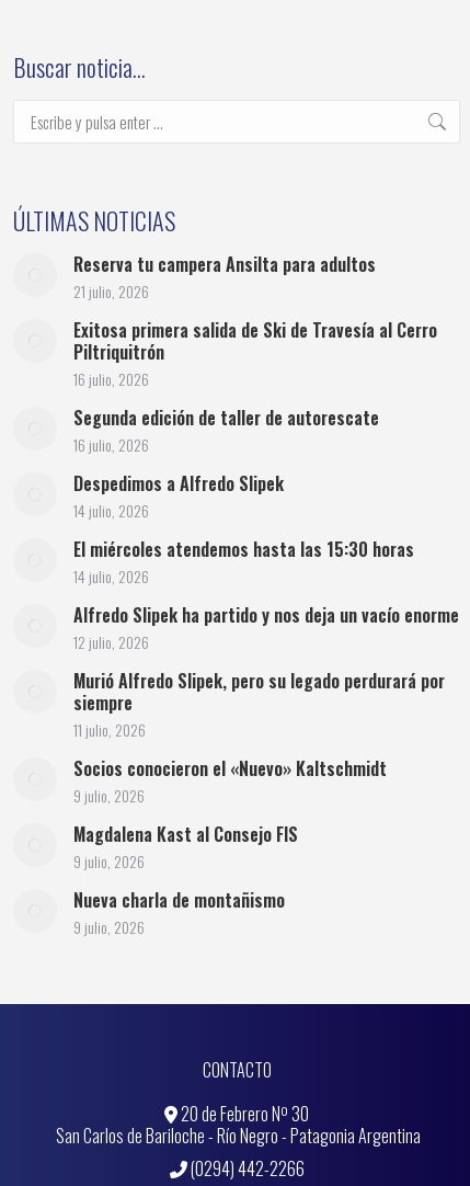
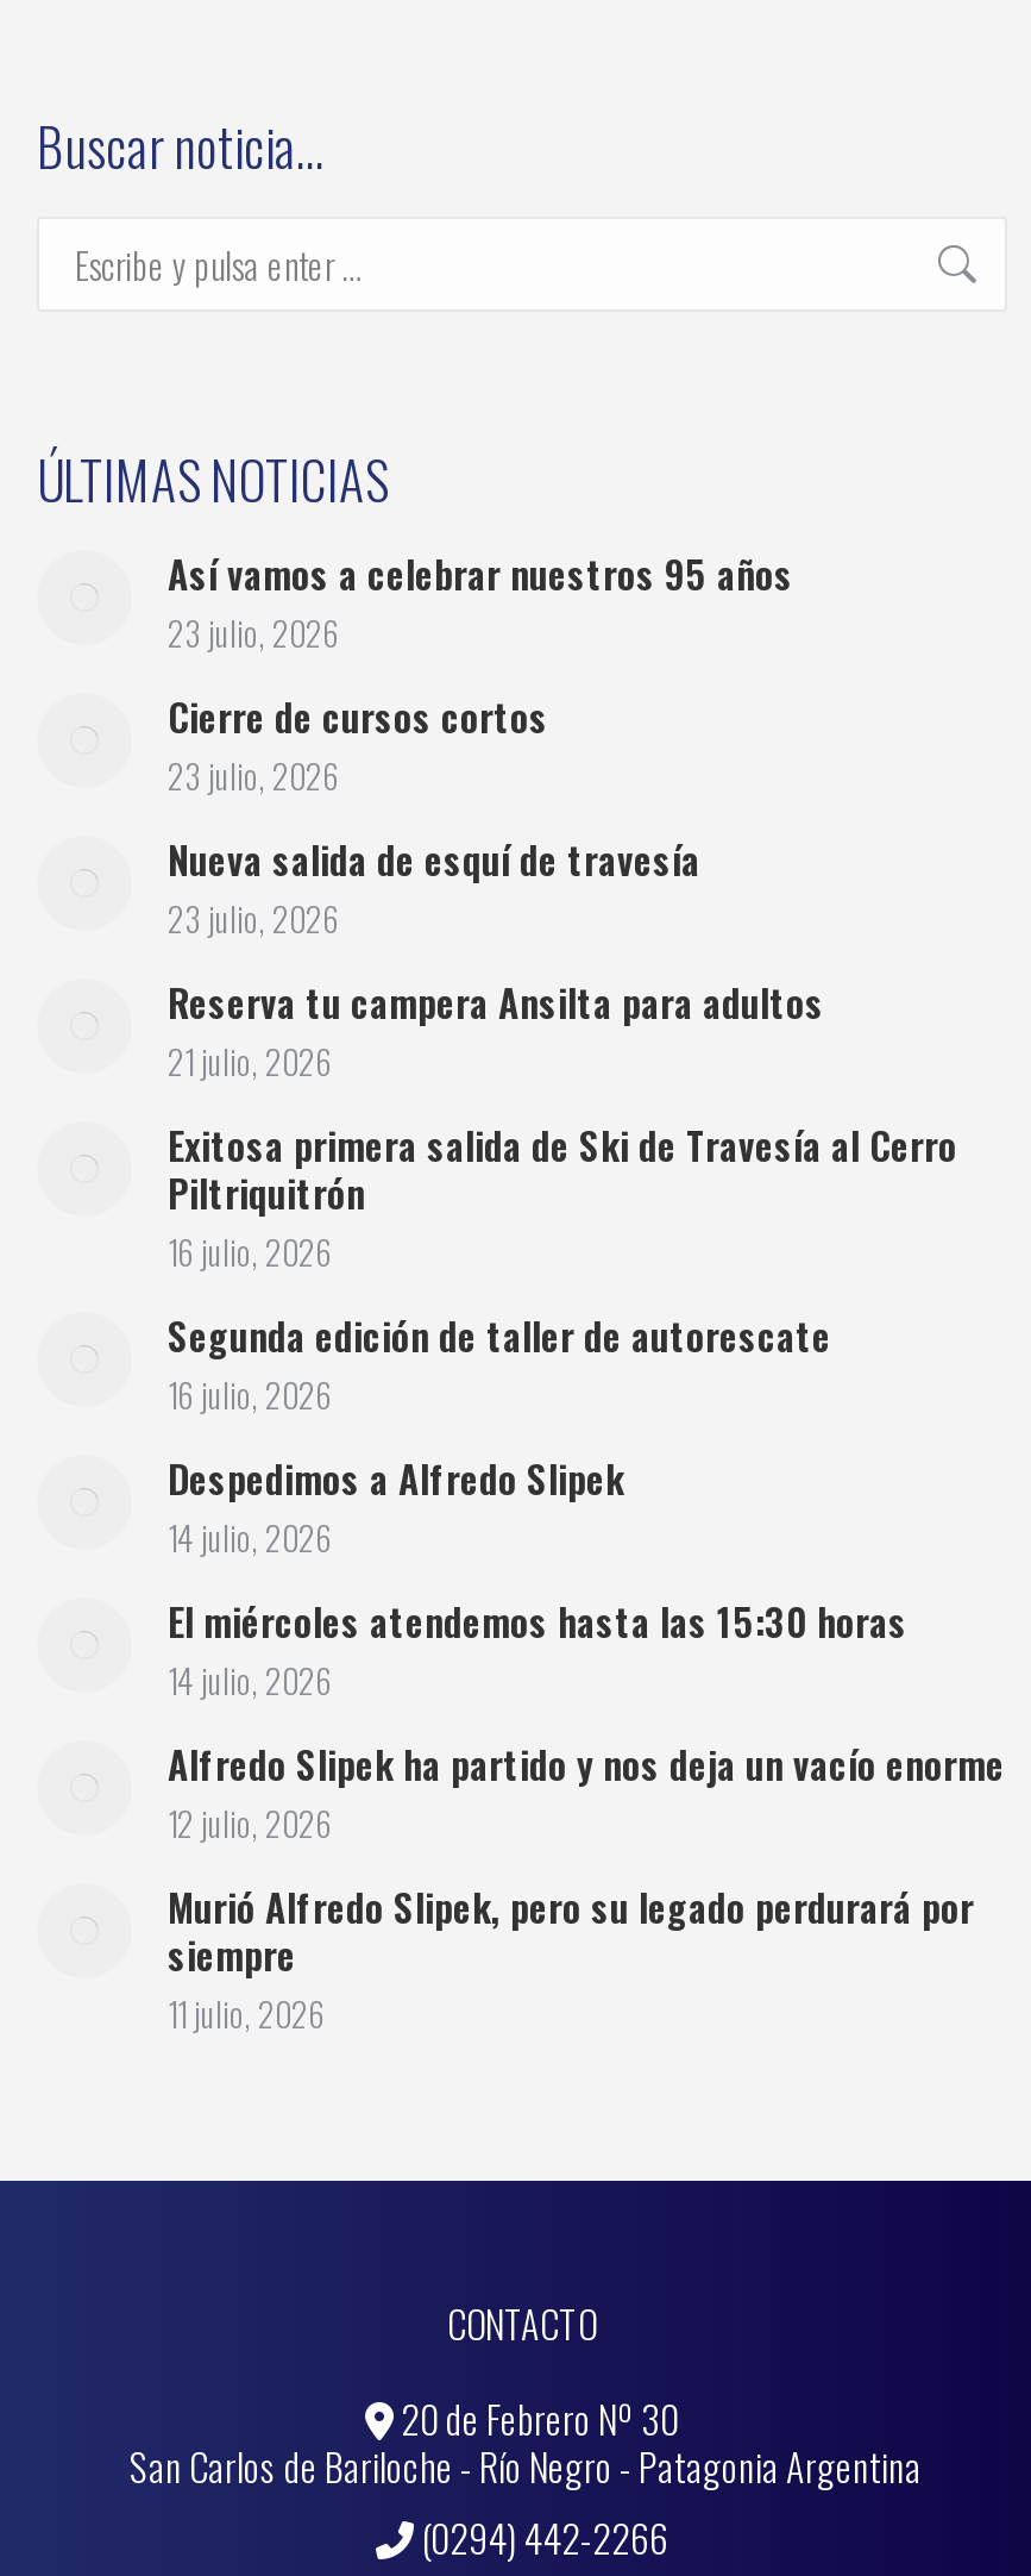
+ Así vamos a celebrar nuestros 95 años
+ 23 julio, 2026
+ Cierre de cursos cortos
+ 23 julio, 2026
+ Nueva salida de esquí de travesía
+ 23 julio, 2026

moved down: Reserva tu campera Ansilta para adultos | 21 julio, 2026 | Exitosa primera salida de Ski de Travesía al Cerro | ... | Murió Alfredo Slipek, pero su legado perdurará por | siempre

- Socios conocieron el «Nuevo» Kaltschmidt
- 9 julio, 2026
- Magdalena Kast al Consejo FIS
- 9 julio, 2026
- Nueva charla de montañismo
- 9 julio, 2026
